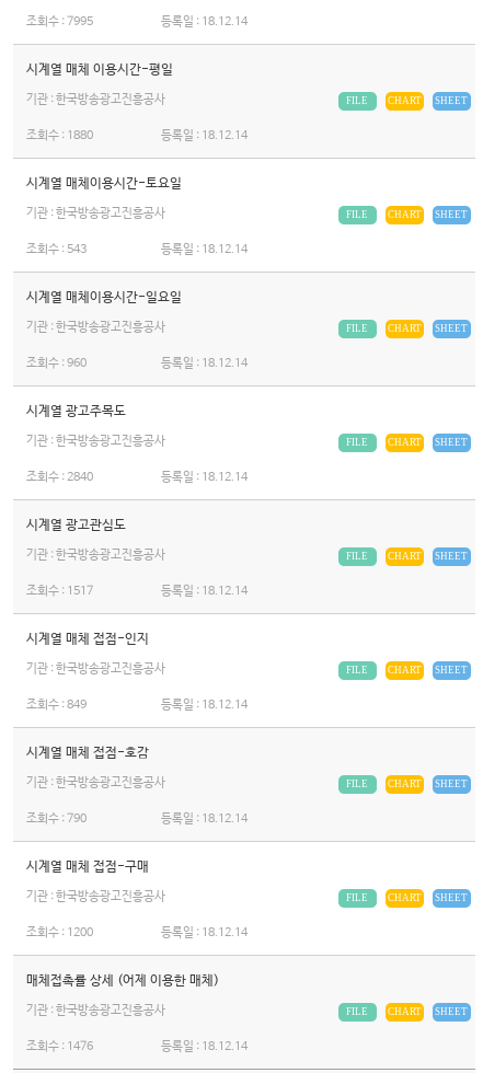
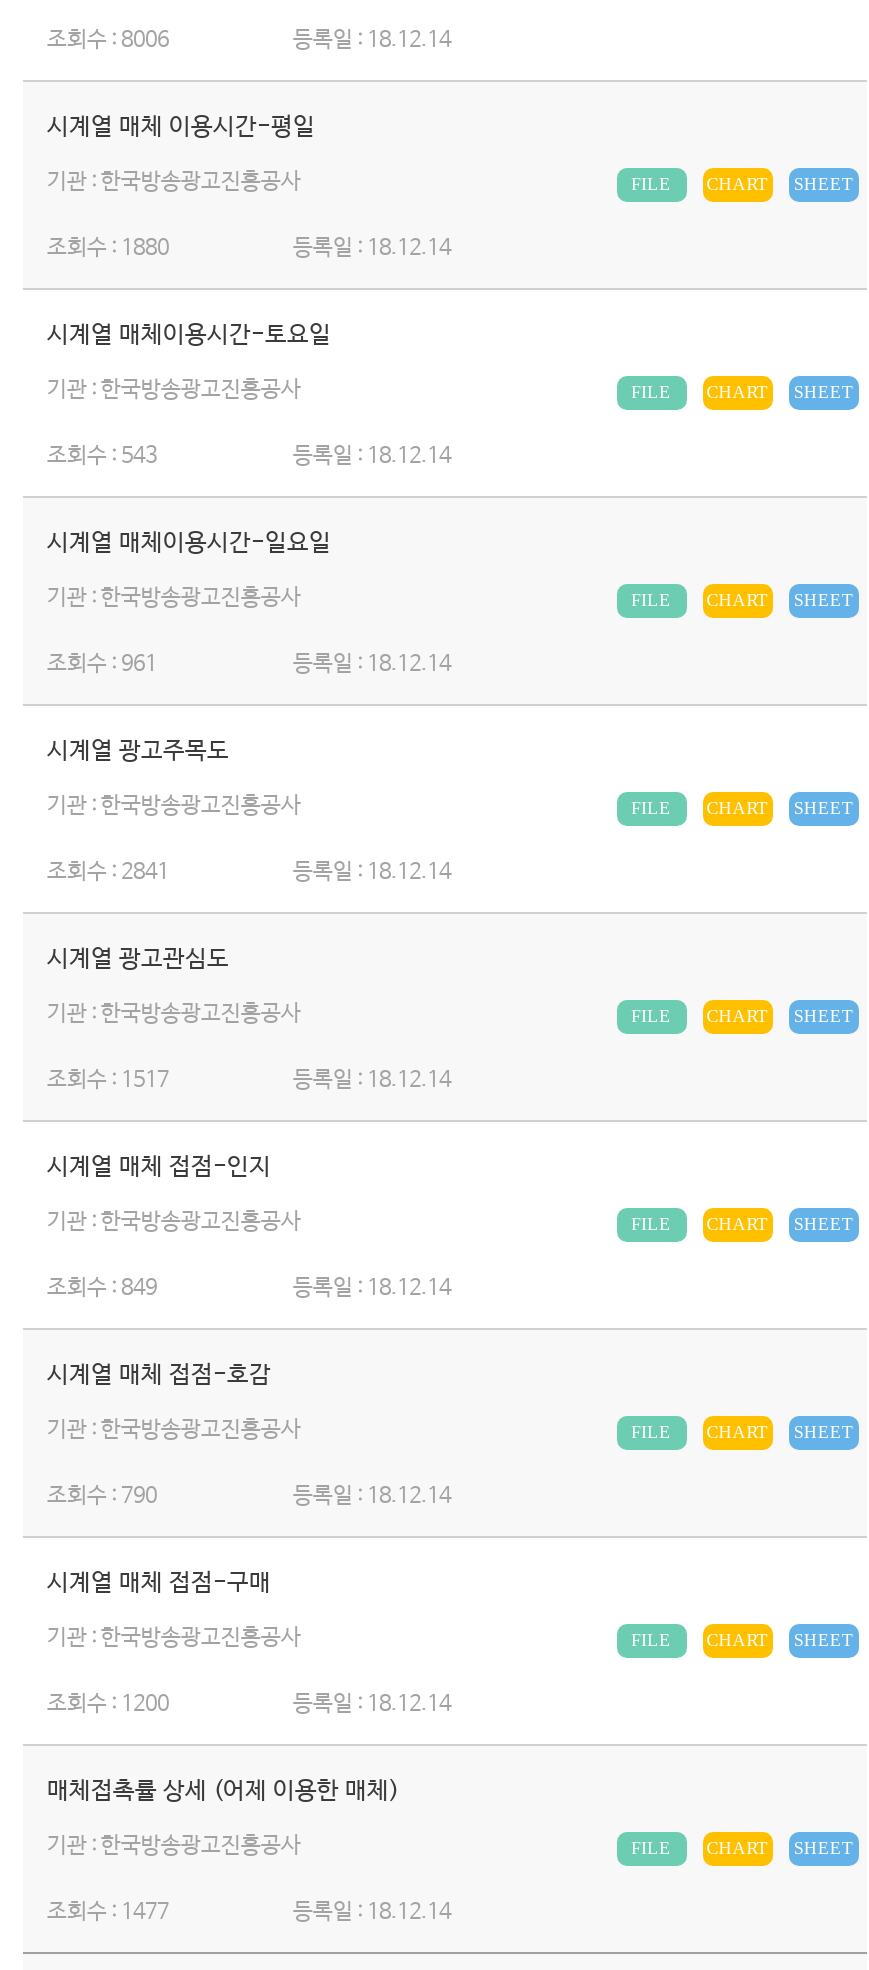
- 조회수 : 7995
+ 조회수 : 8006

- 조회수 : 960
+ 조회수 : 961

- 조회수 : 2840
+ 조회수 : 2841

- 조회수 : 1476
+ 조회수 : 1477
